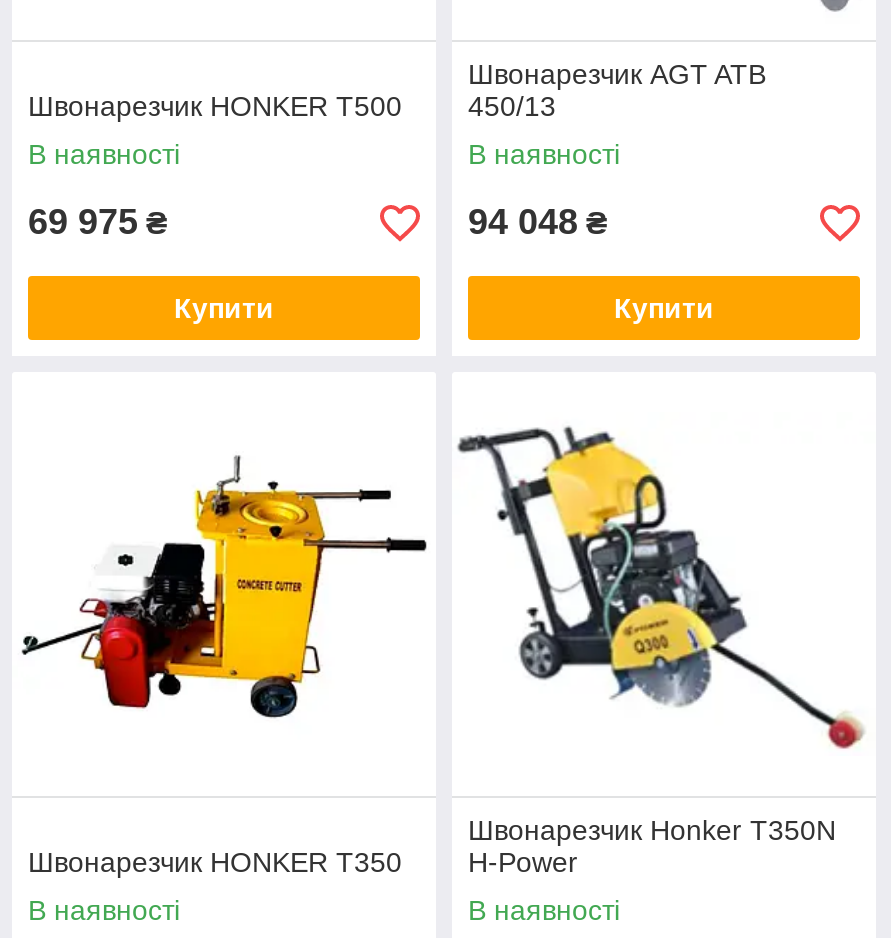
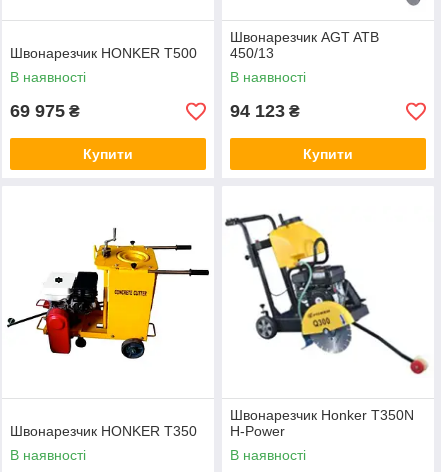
- 94 048 ₴
+ 94 123 ₴
